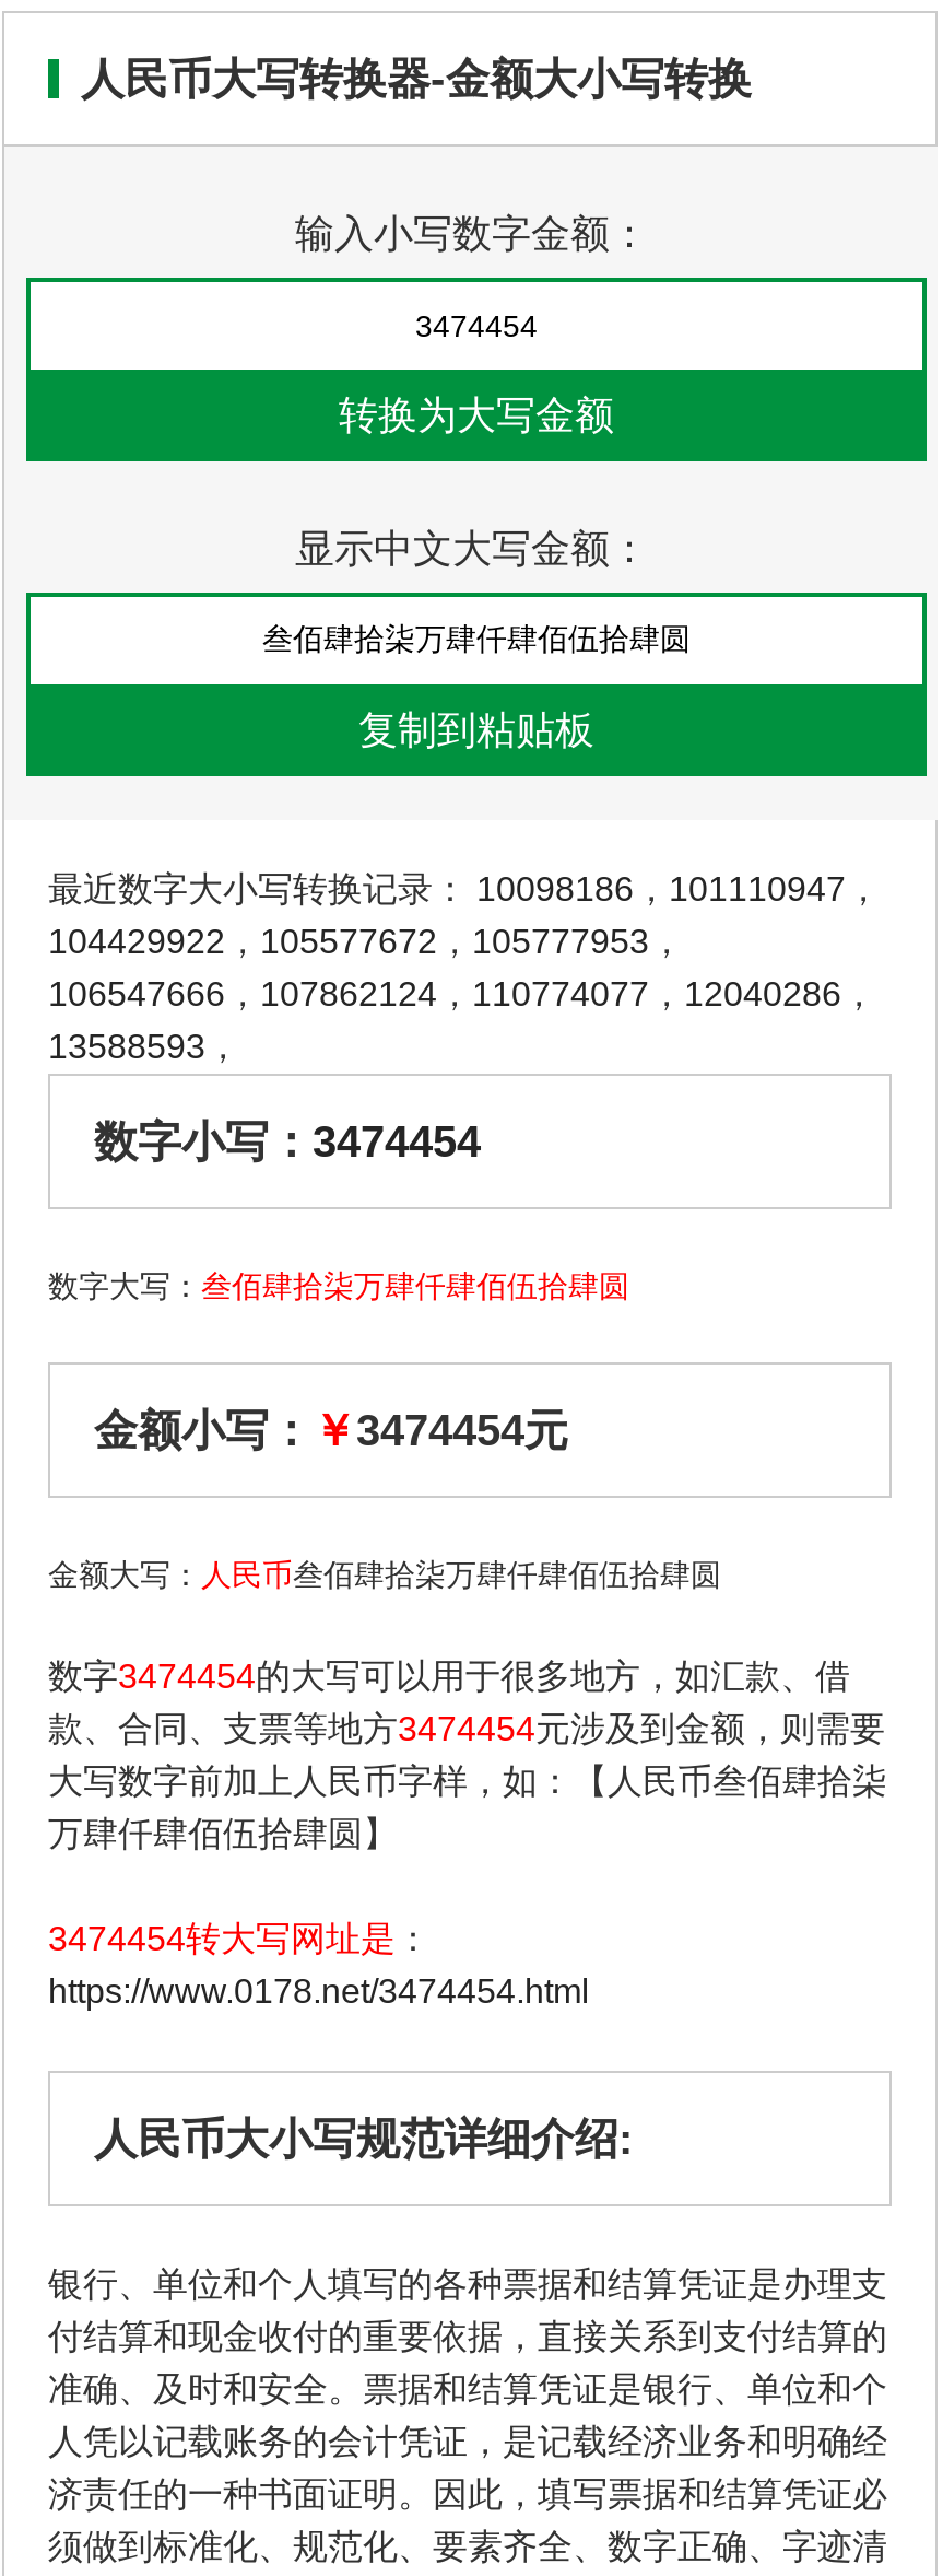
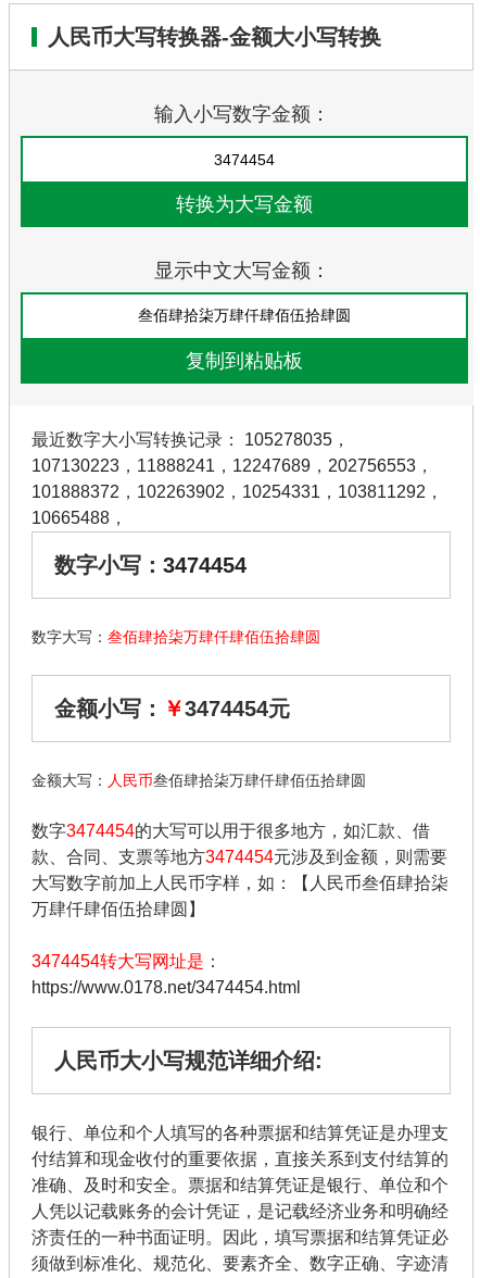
- 最近数字大小写转换记录：10098186，101110947，
- 104429922，105577672，105777953，
- 106547666，107862124，110774077，12040286，
- 13588593，
+ 最近数字大小写转换记录：105278035，
+ 107130223，11888241，12247689，202756553，
+ 101888372，102263902，10254331，103811292，
+ 10665488，
